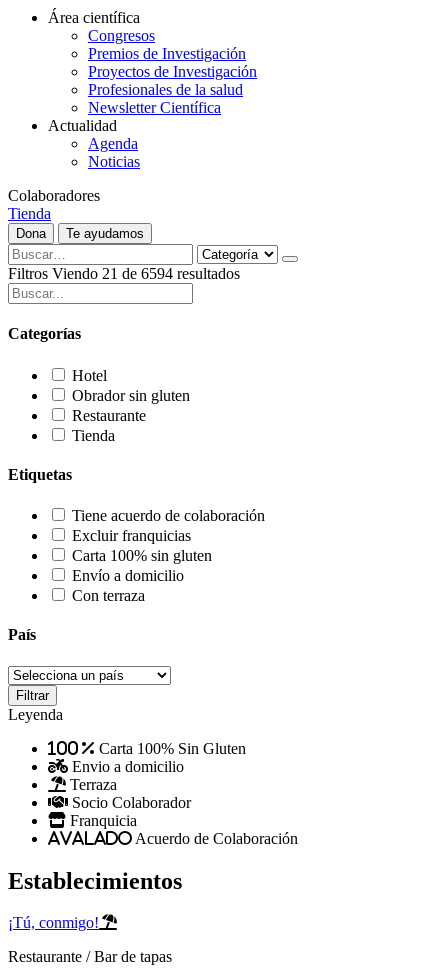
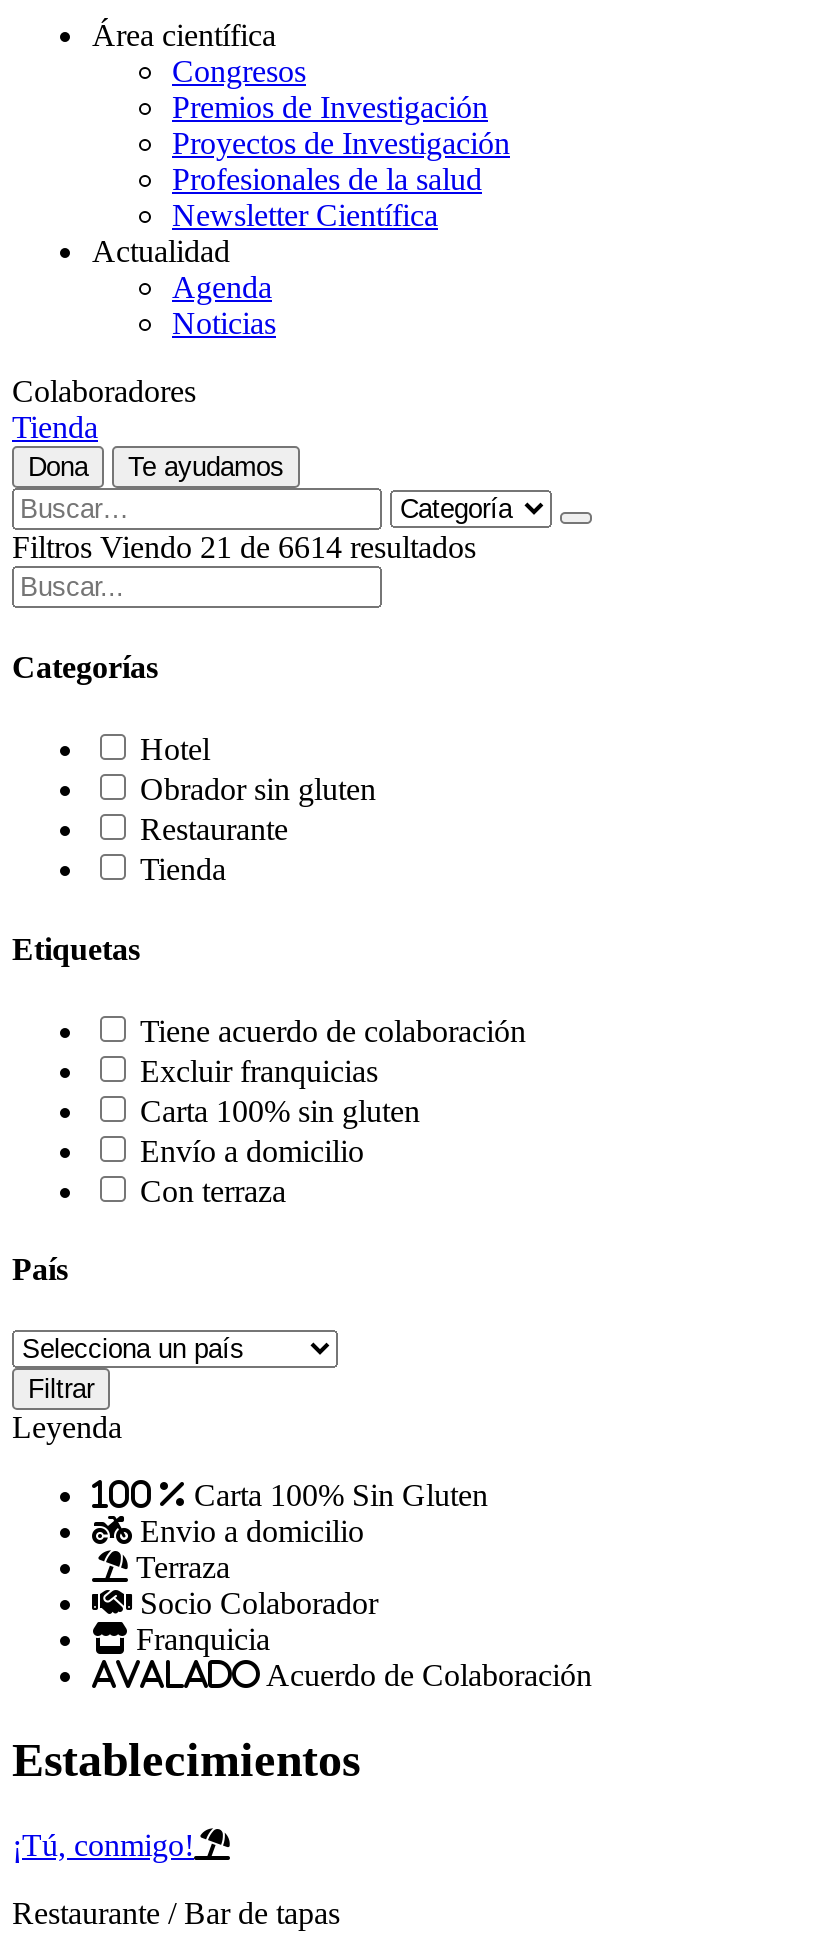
- Filtros Viendo21de6594resultados
+ Filtros Viendo21de6614resultados
